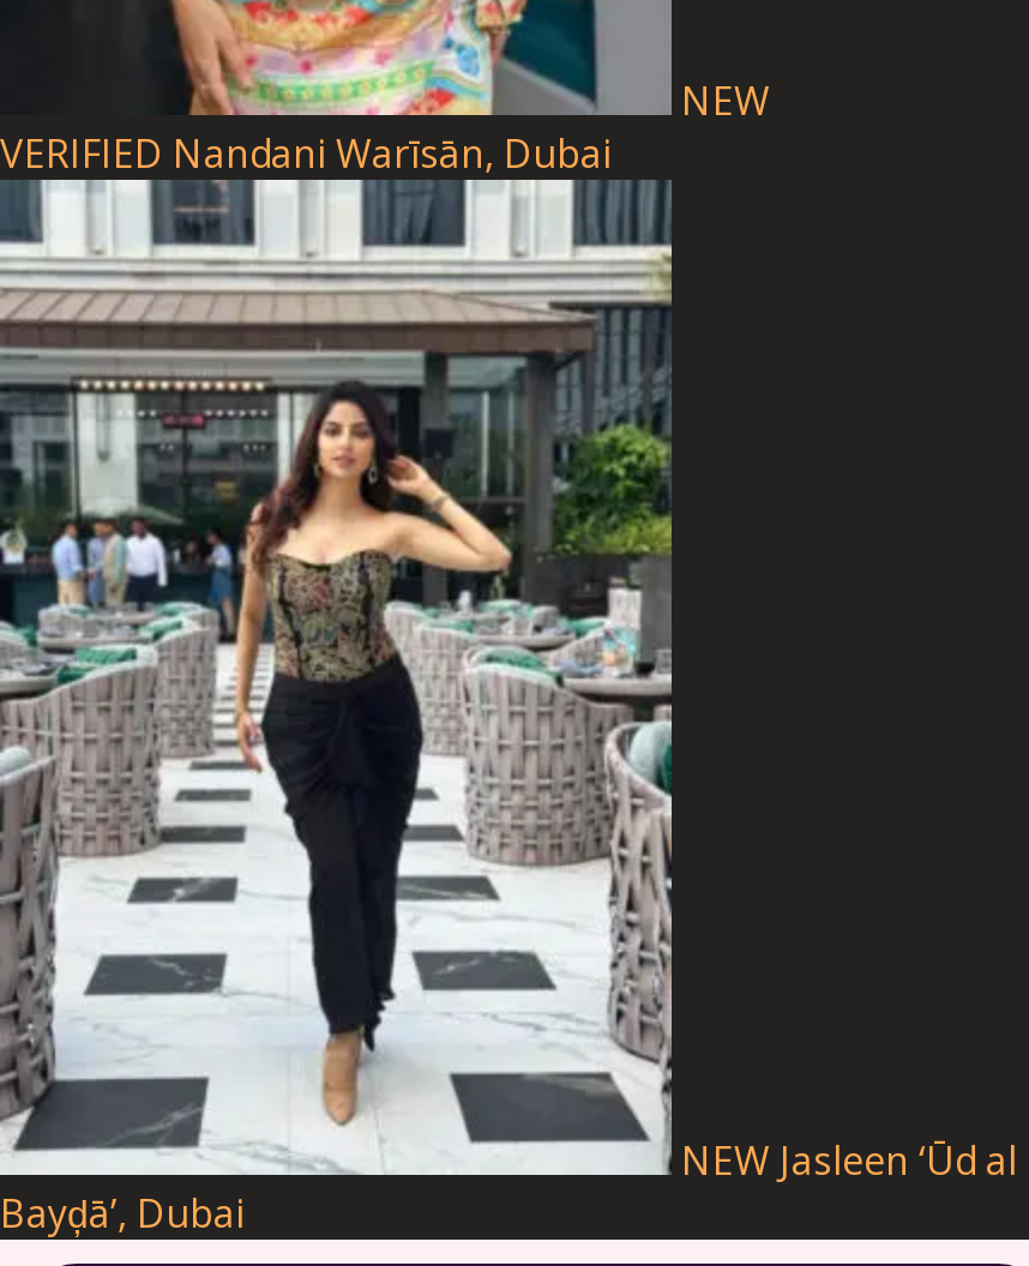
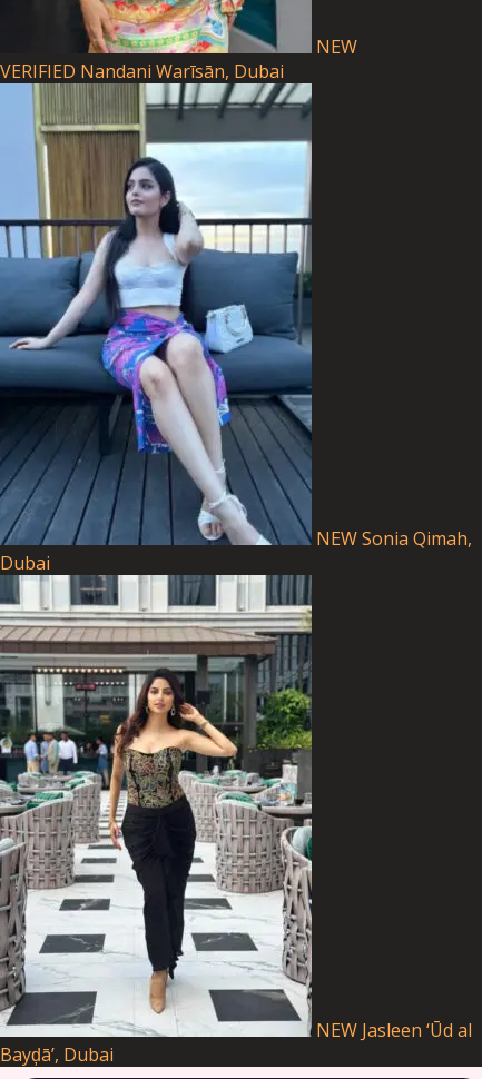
+ [image]
+ NEW Sonia Qimah,
+ Dubai
